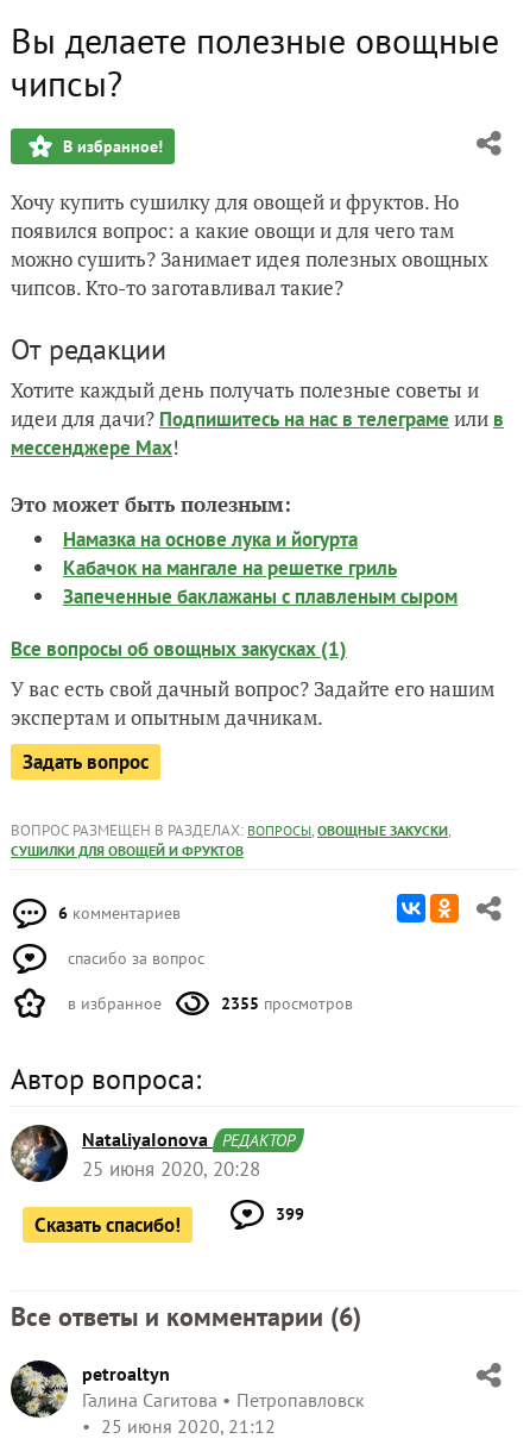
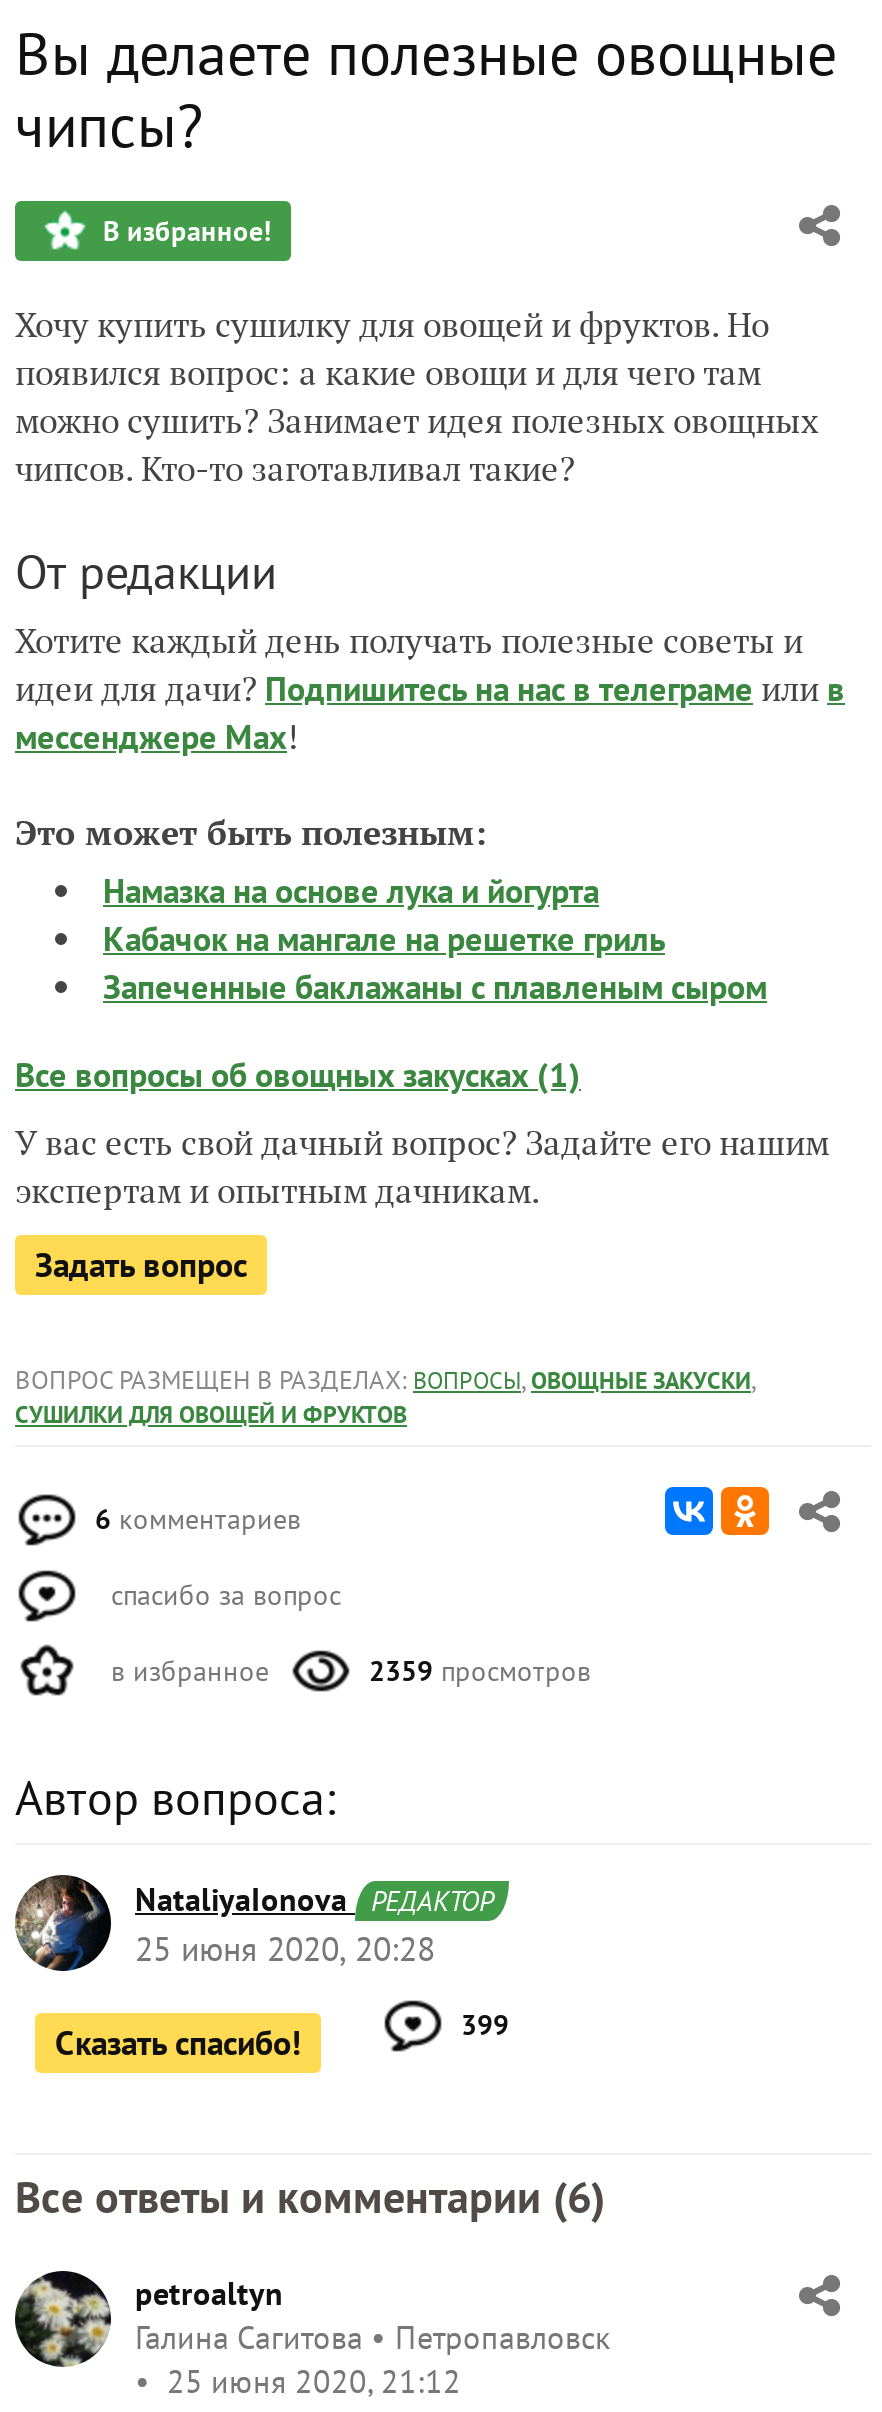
- 2355 просмотров
+ 2359 просмотров
